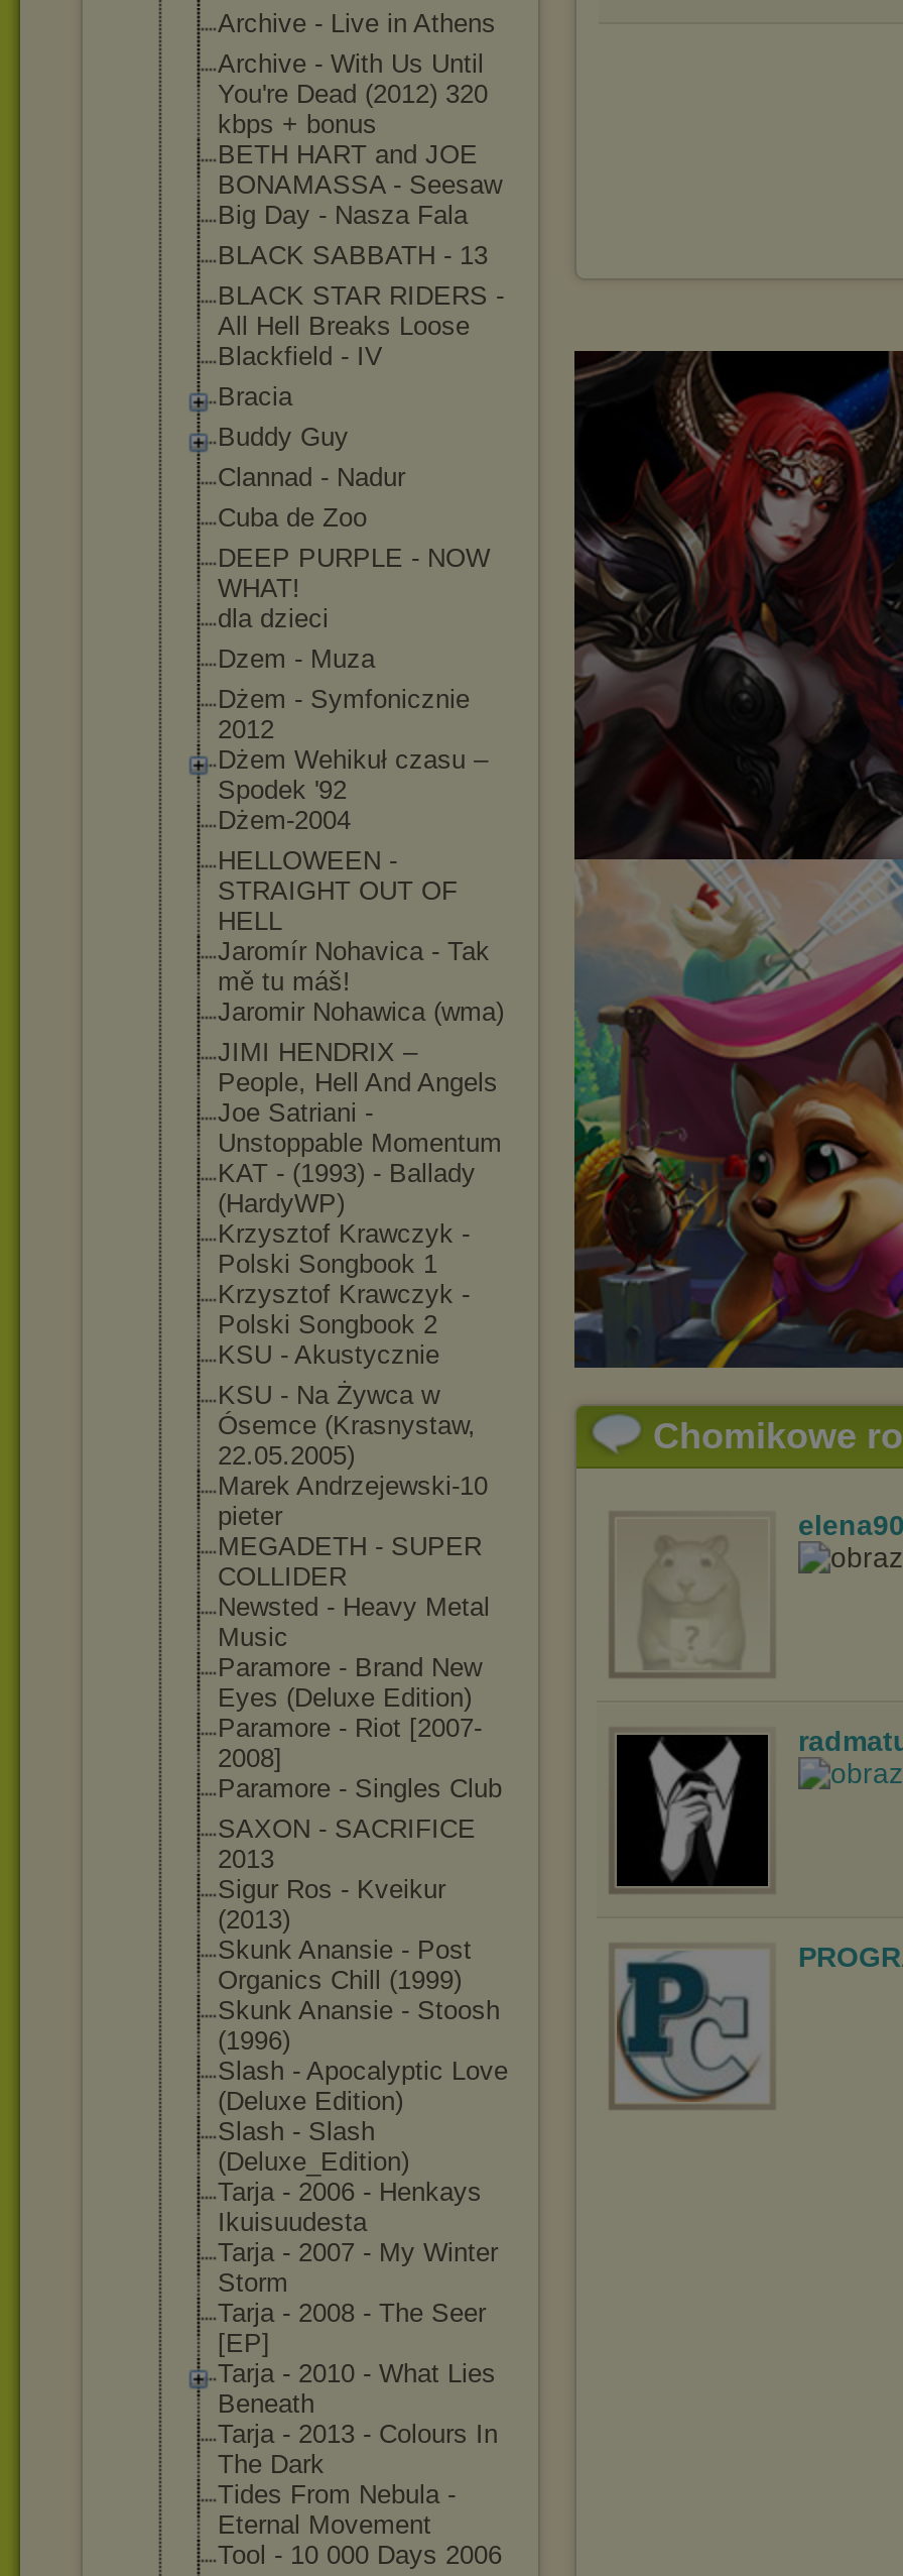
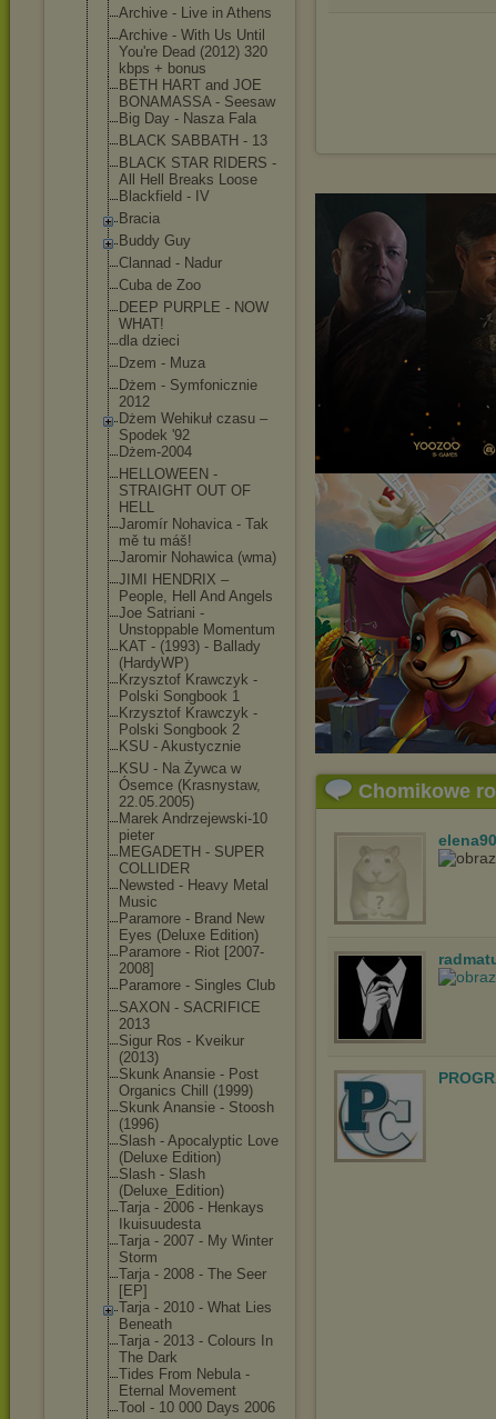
- [image]
+ [image]
